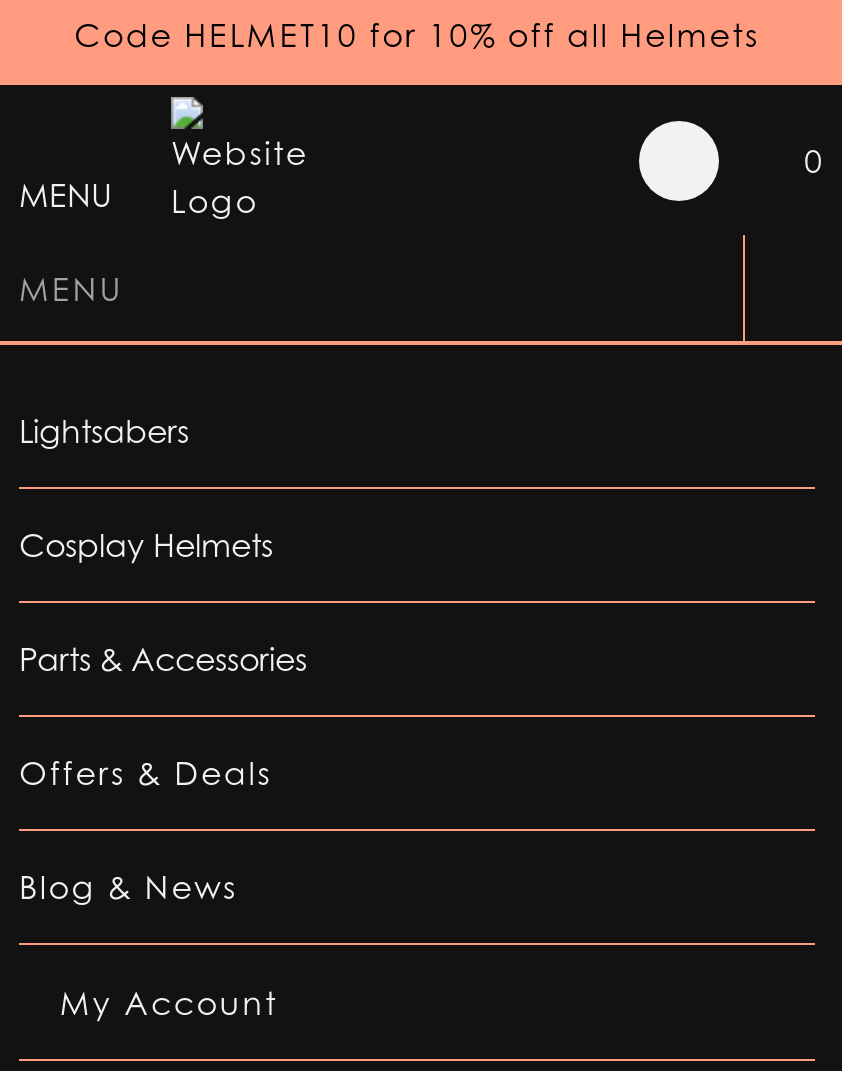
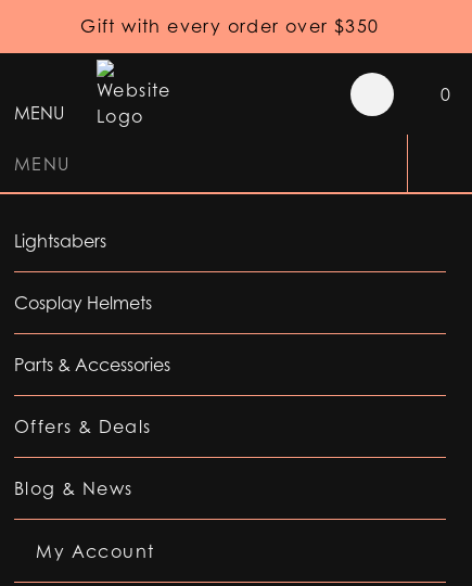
- Code HELMET10 for 10% off all Helmets
+ Gift with every order over $350
